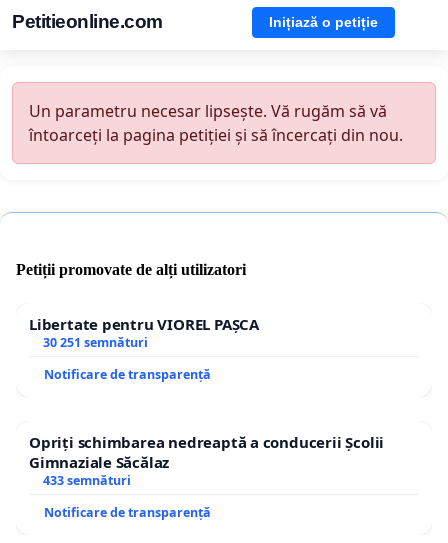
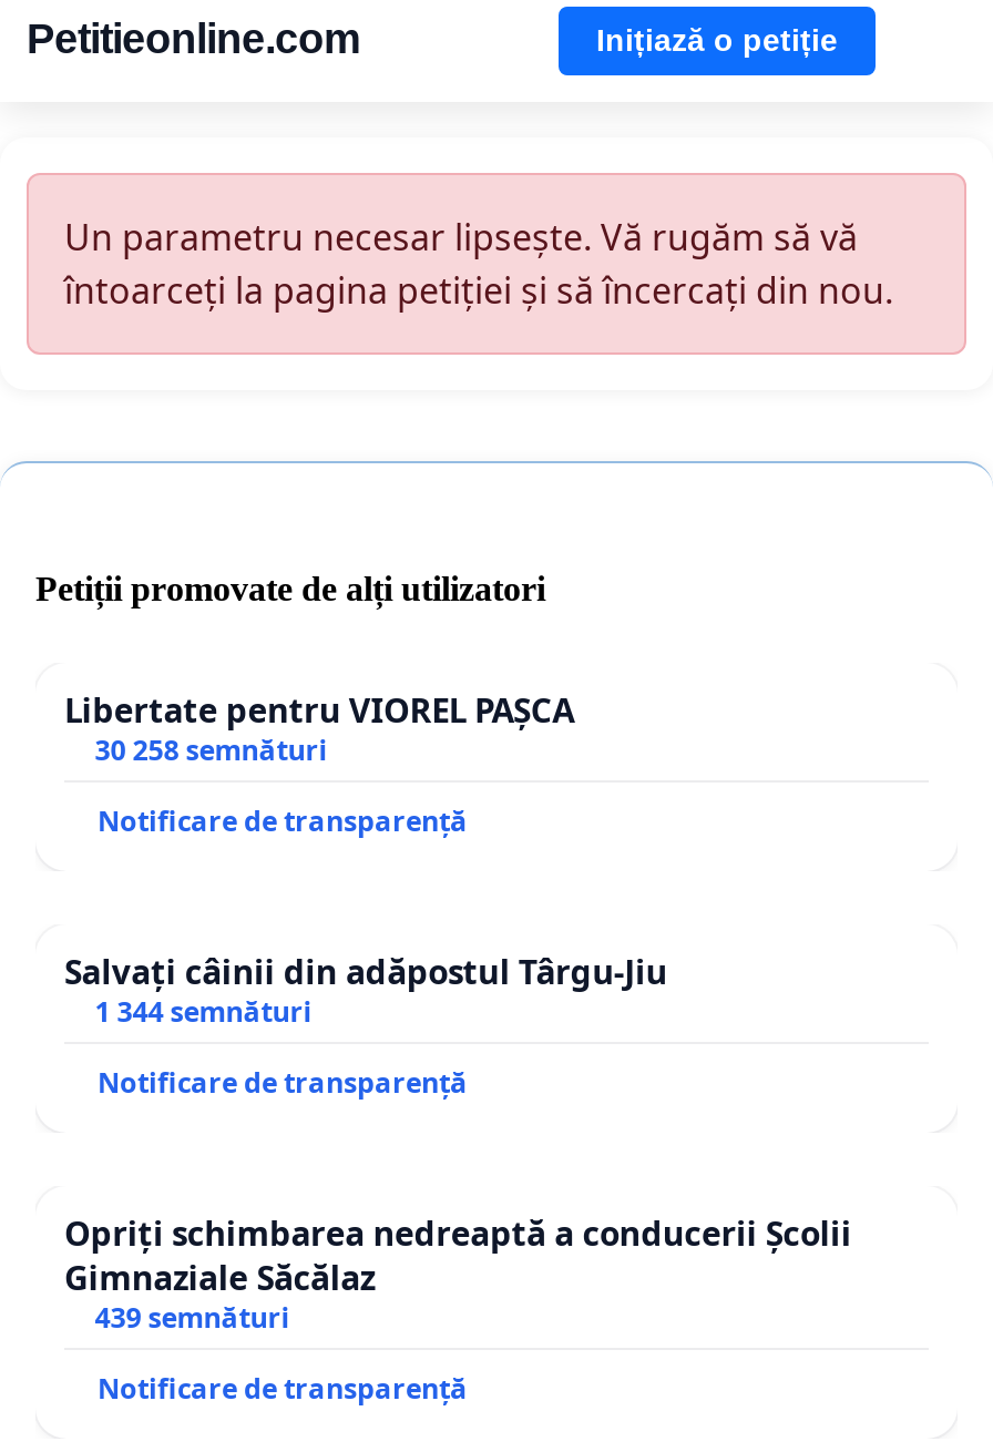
- 30 251 semnături
+ 30 258 semnături
+ Notificare de transparență
+ Salvați câinii din adăpostul Târgu-Jiu
+ 1 344 semnături

- 433 semnături
+ 439 semnături
